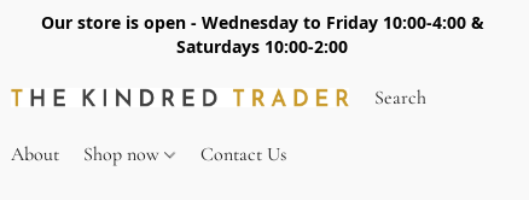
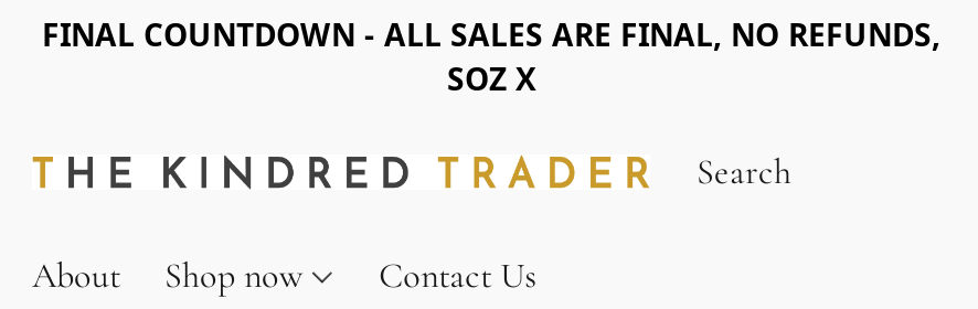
- Our store is open - Wednesday to Friday 10:00-4:00 &
- Saturdays 10:00-2:00
+ FINAL COUNTDOWN - ALL SALES ARE FINAL, NO REFUNDS,
+ SOZ X
